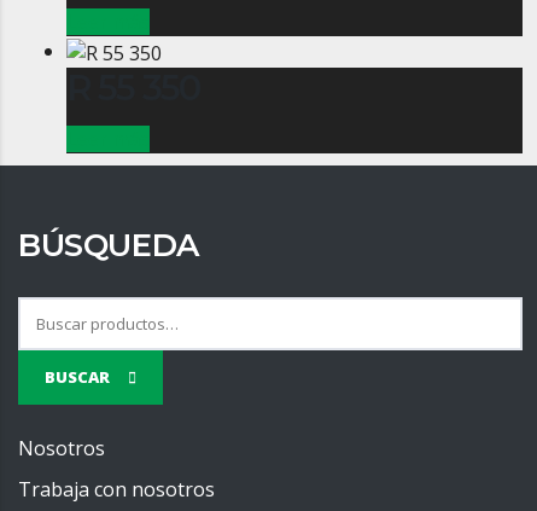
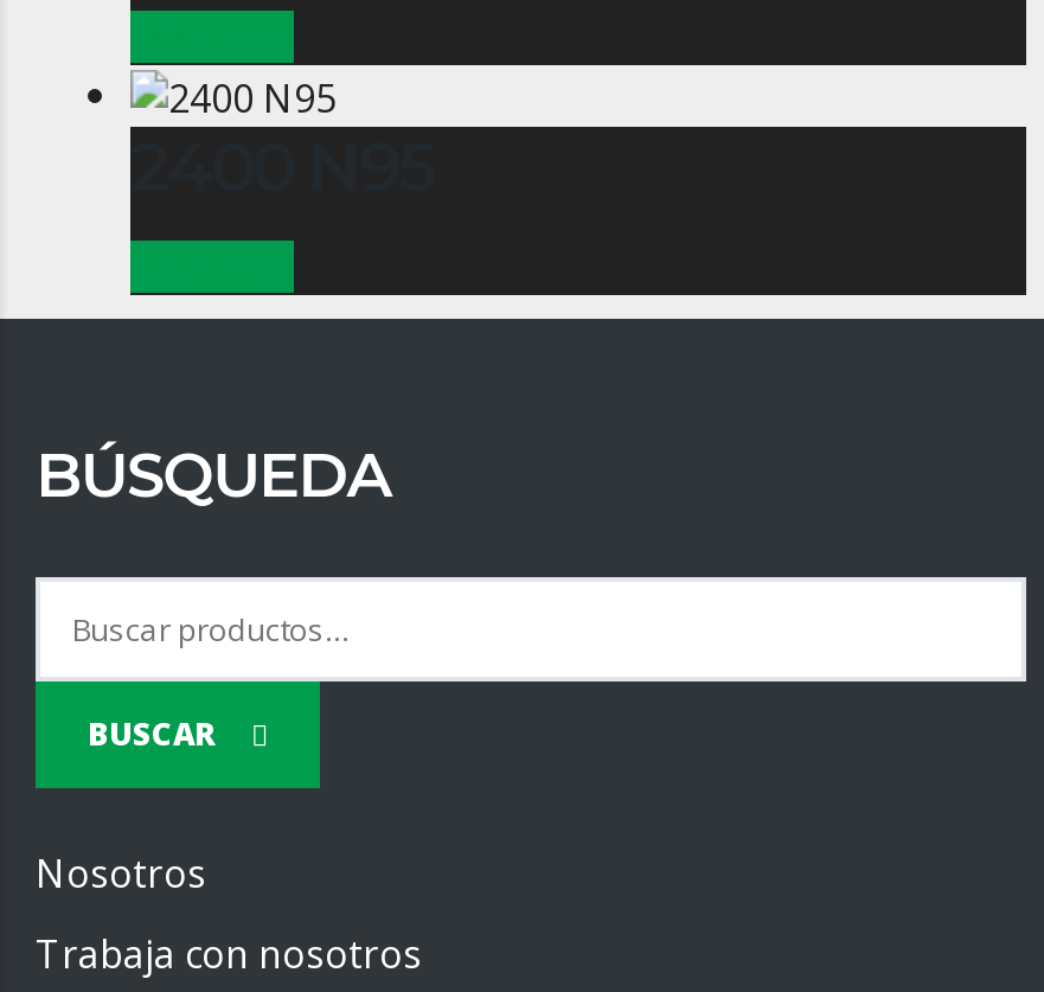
- R 55 350
+ 2400 N95
